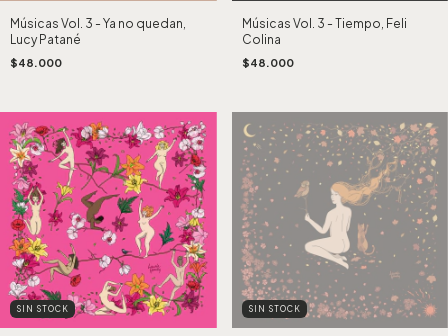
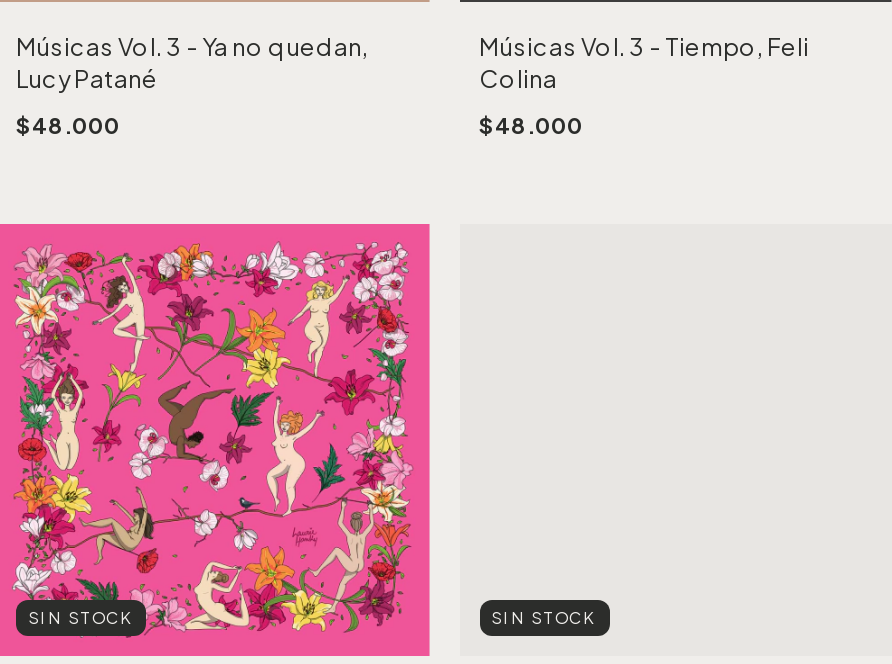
- [image]
